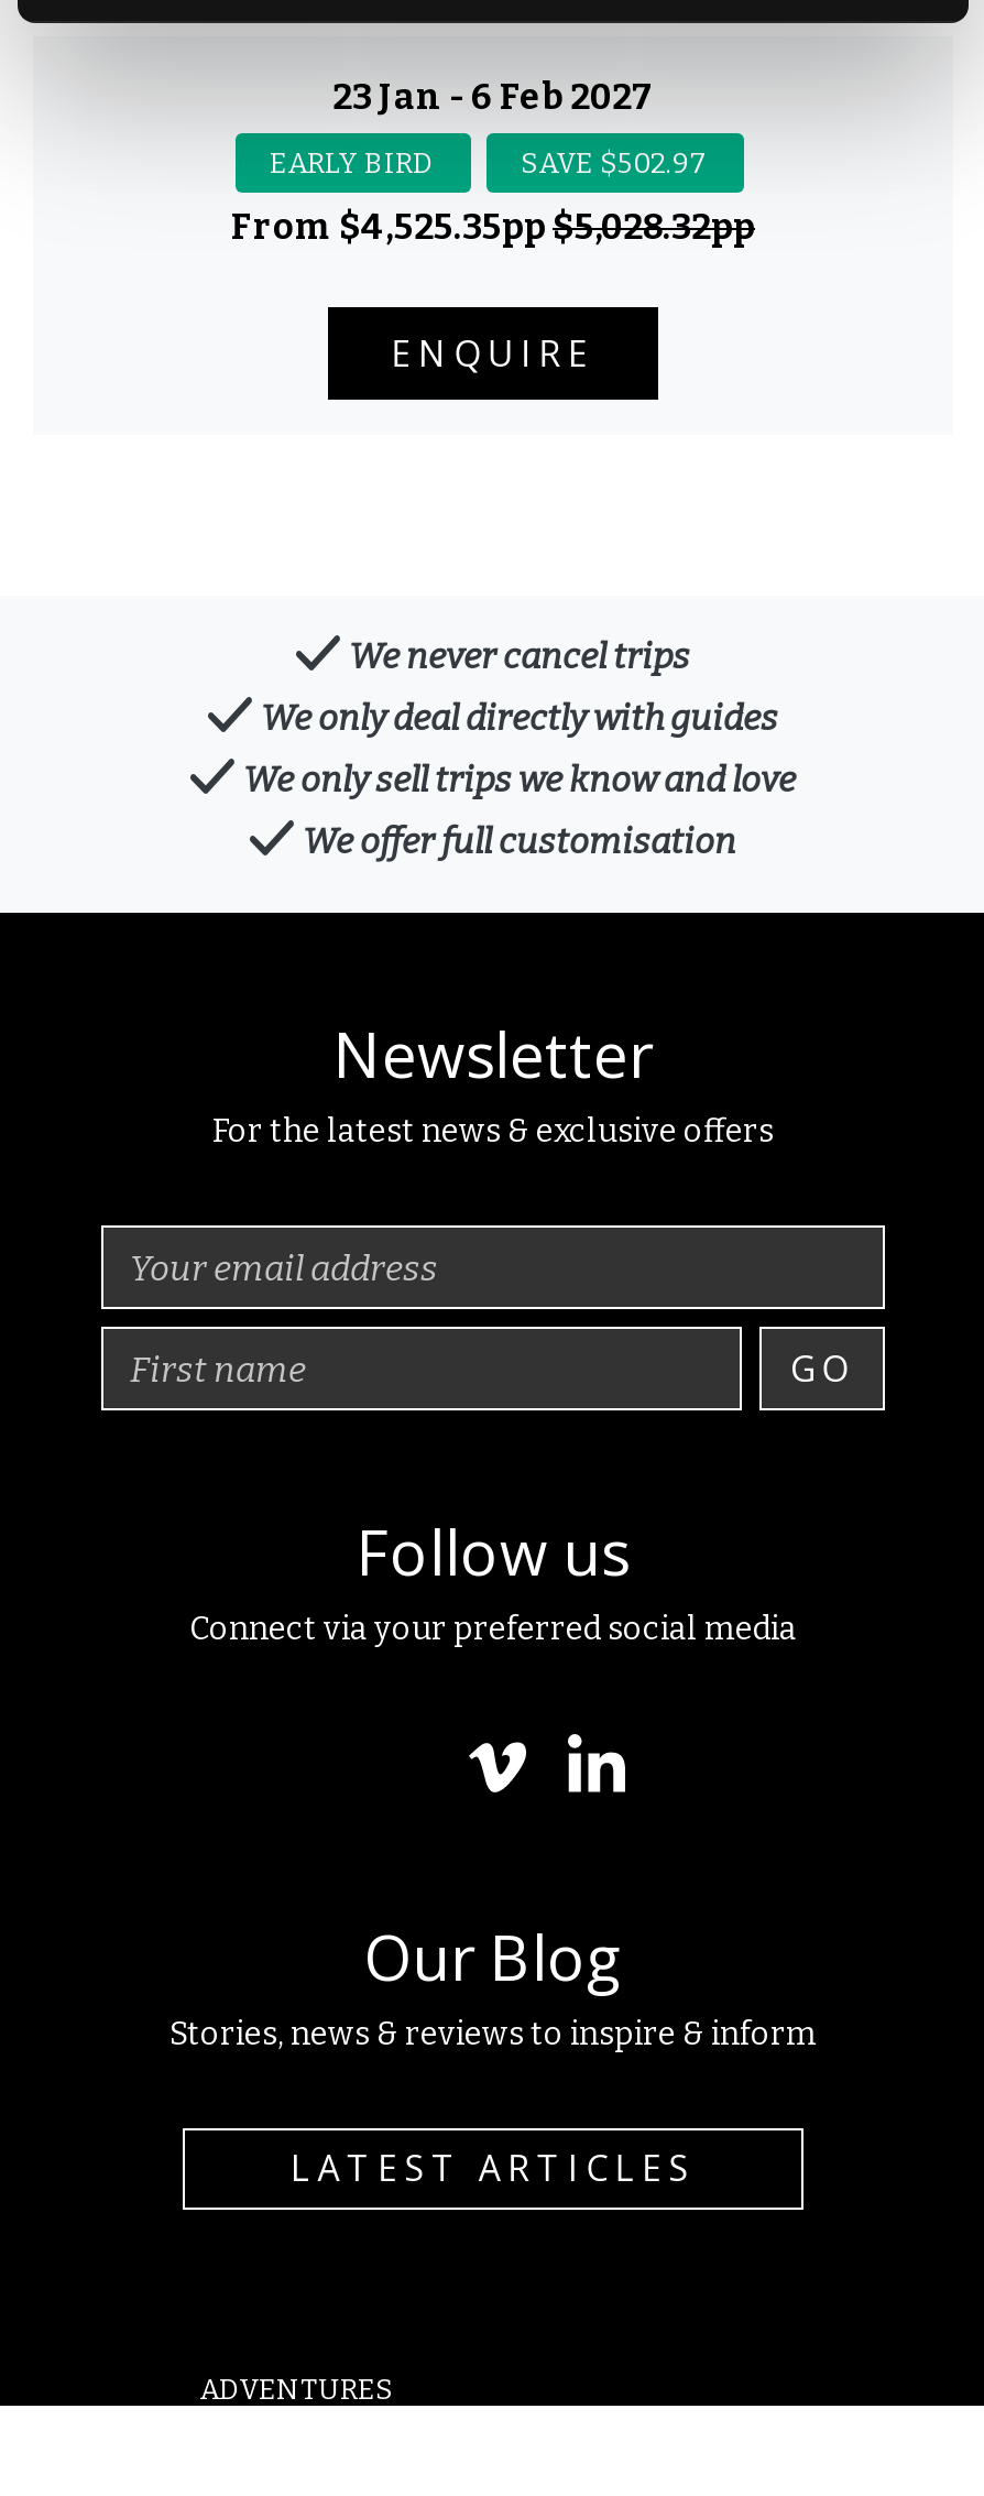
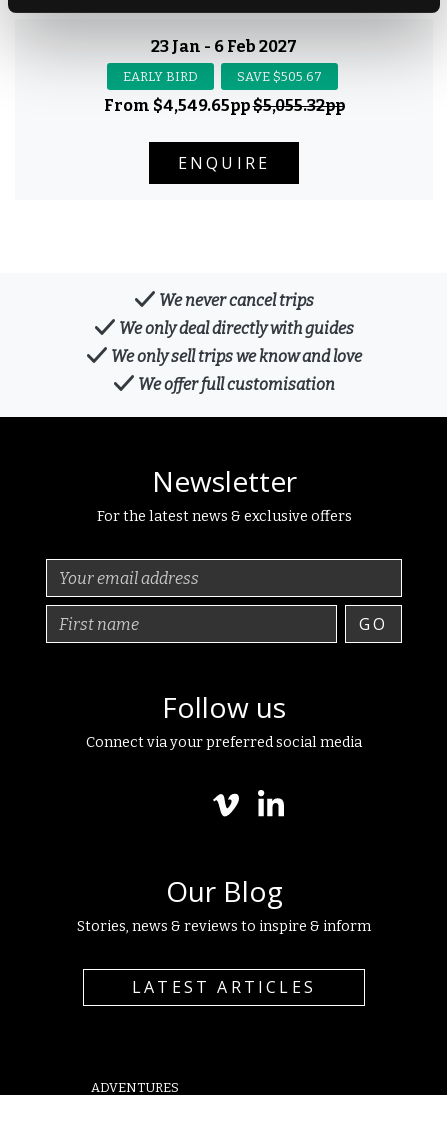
- SAVE $502.97
+ SAVE $505.67

- From $4,525.35pp $5,028.32pp
+ From $4,549.65pp $5,055.32pp
